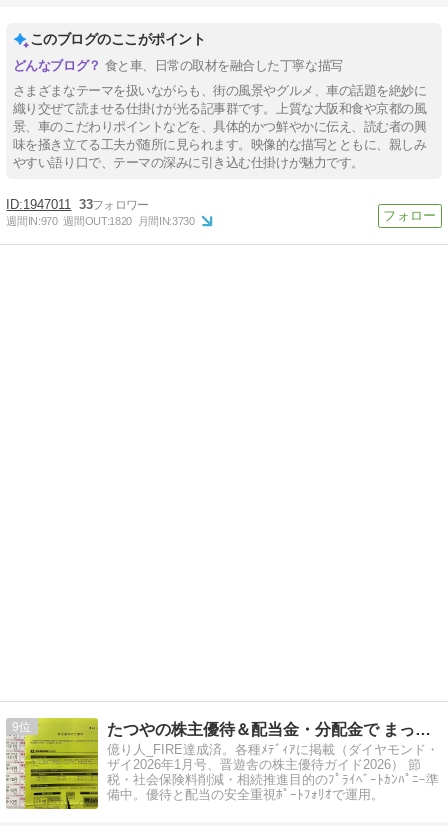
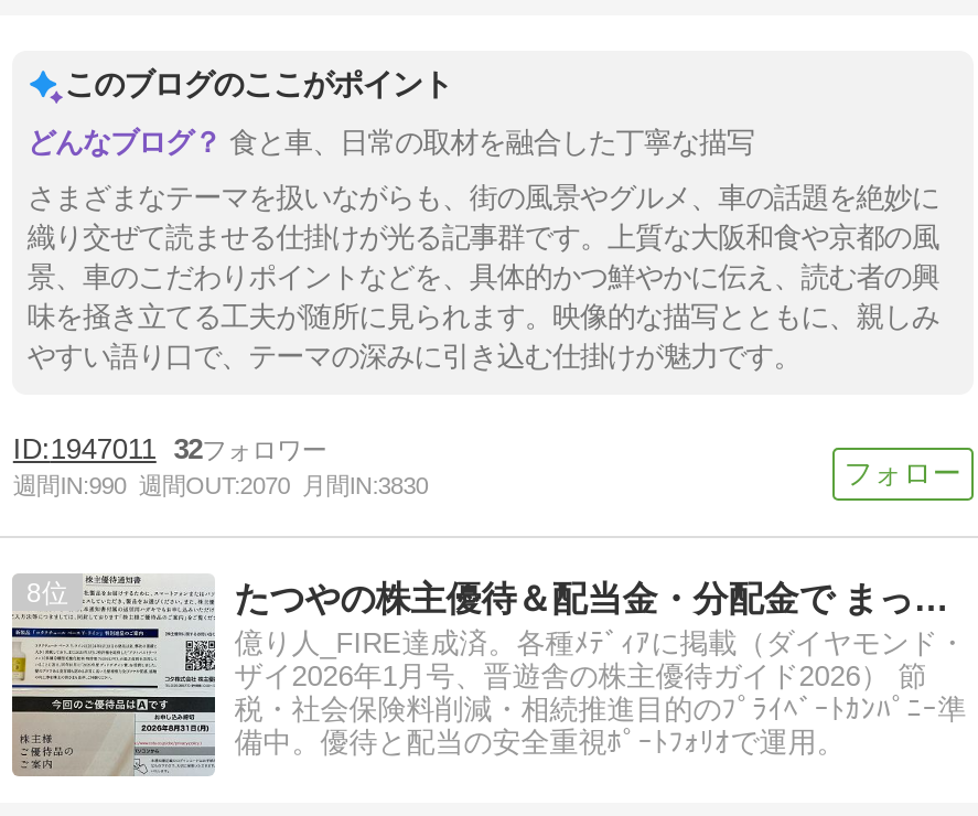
- 1947011 33
+ 1947011 32

- 週間IN:970 週間OUT:1820 月間IN:3730
+ 週間IN:990 週間OUT:2070 月間IN:3830

- [image]
- 9
+ [image]
+ 8
